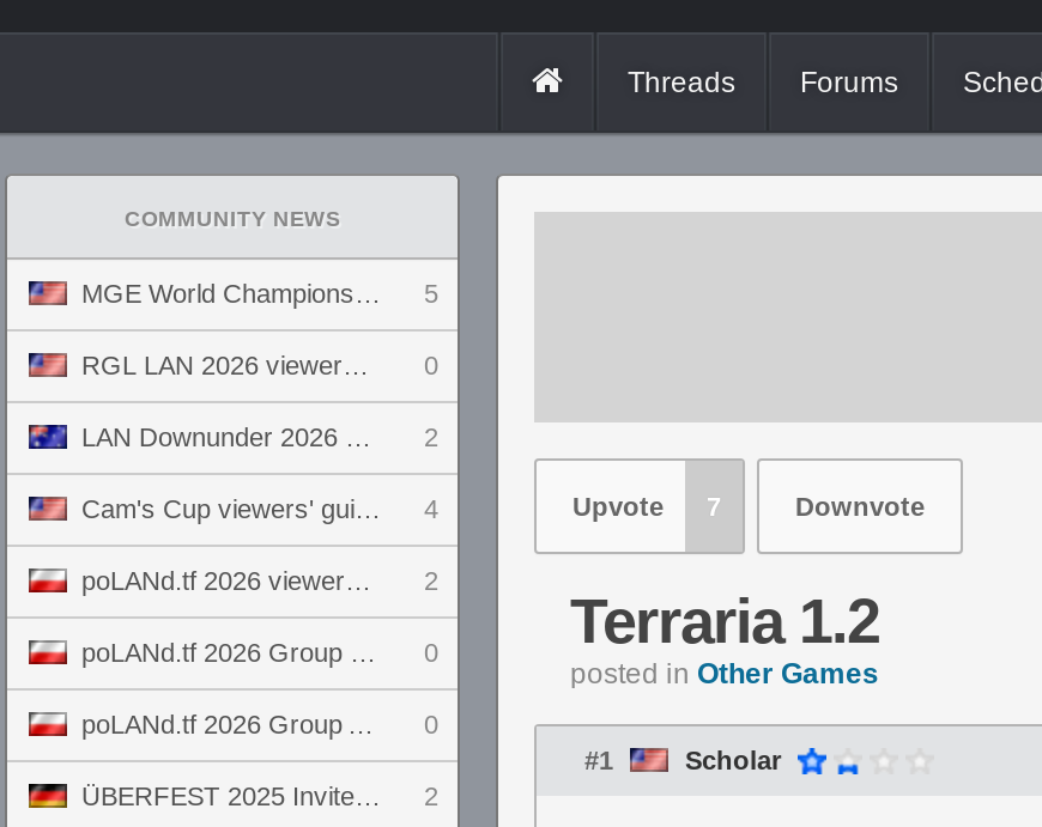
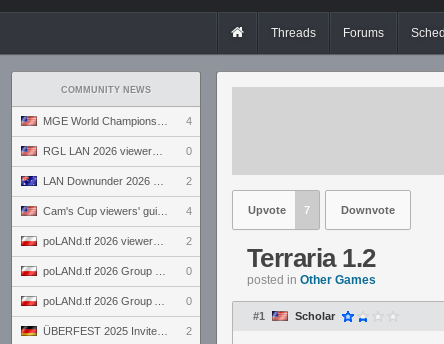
- 5
+ 4
